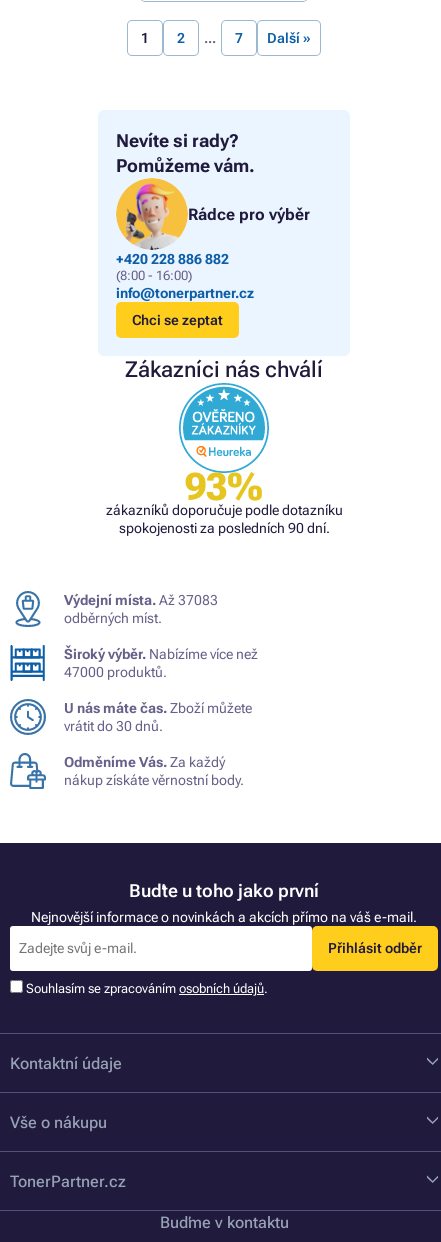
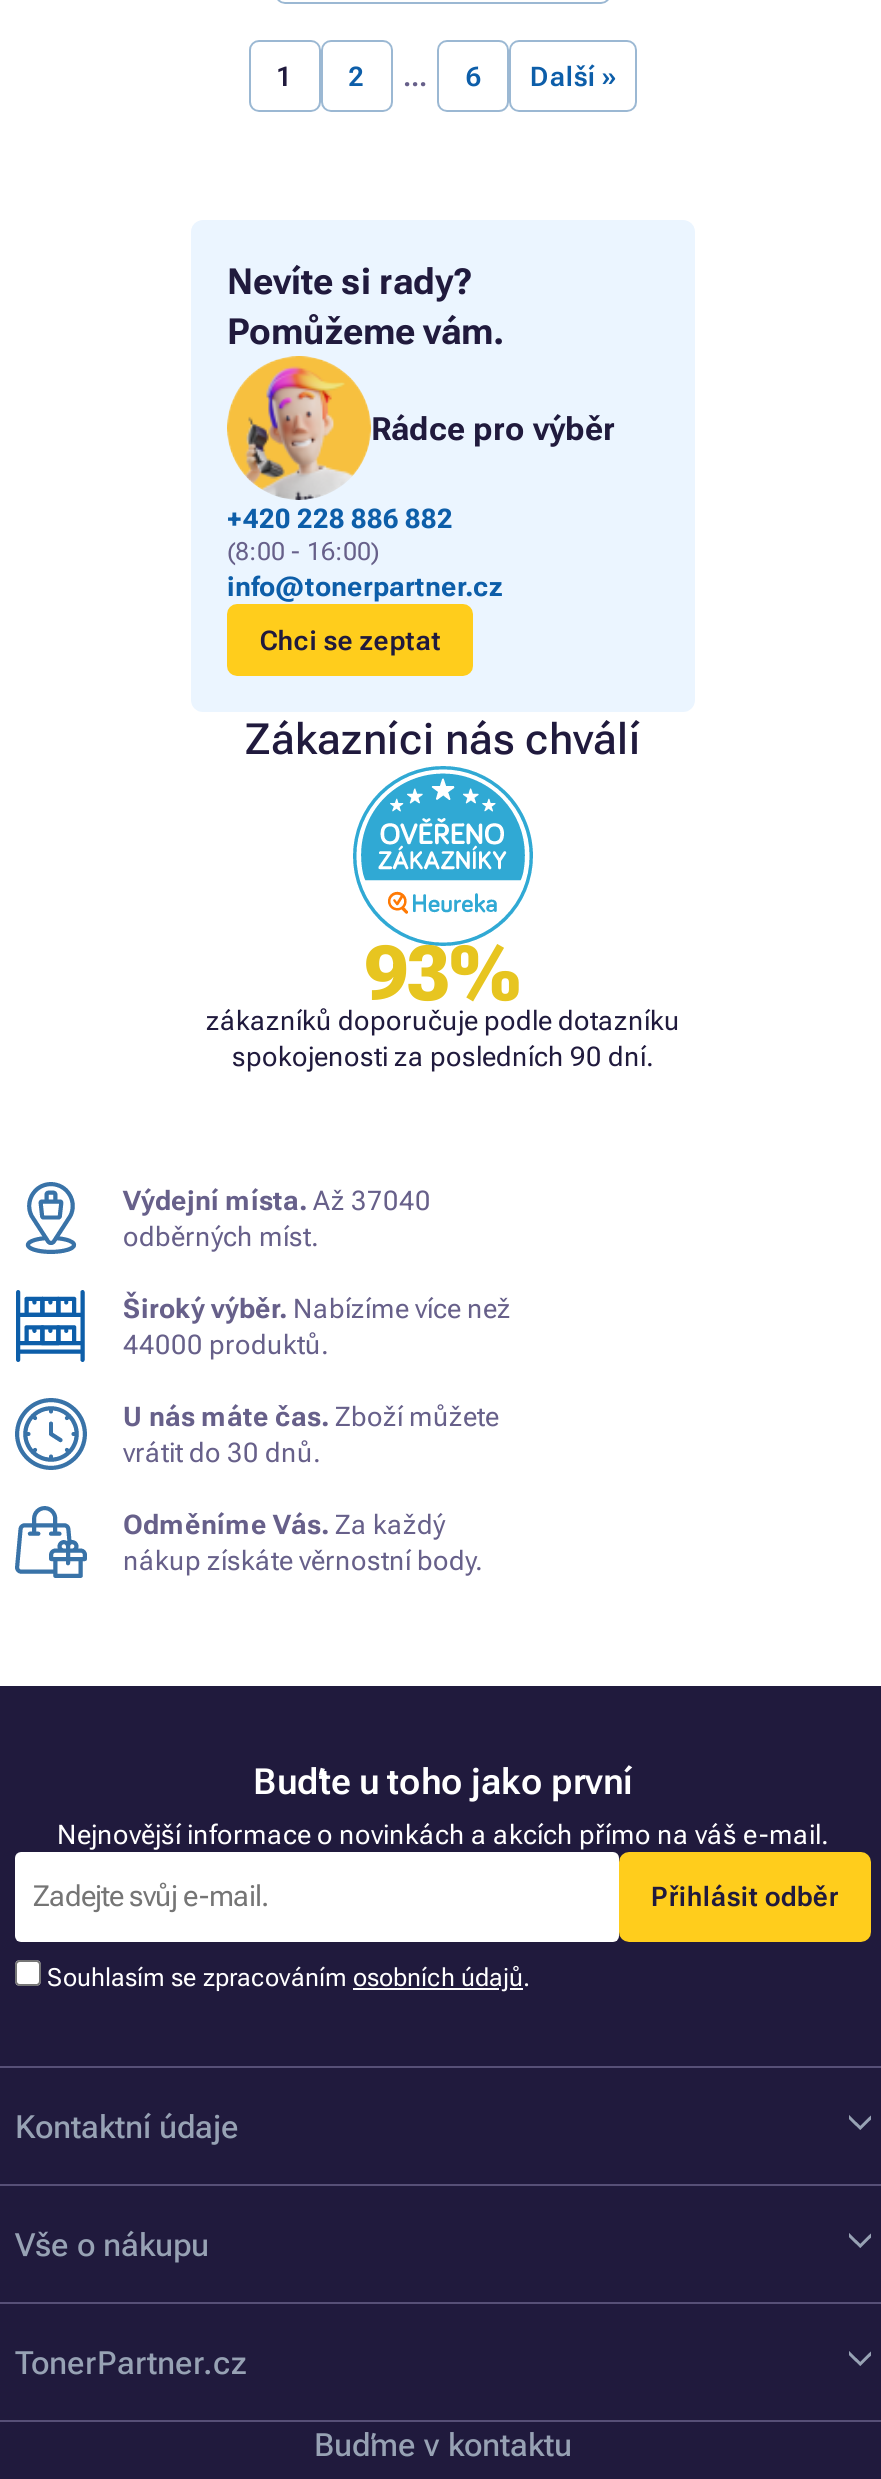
- 7 Další »
+ 6 Další »

- Výdejní místa. Až 37083
+ Výdejní místa. Až 37040

- 47000 produktů.
+ 44000 produktů.
